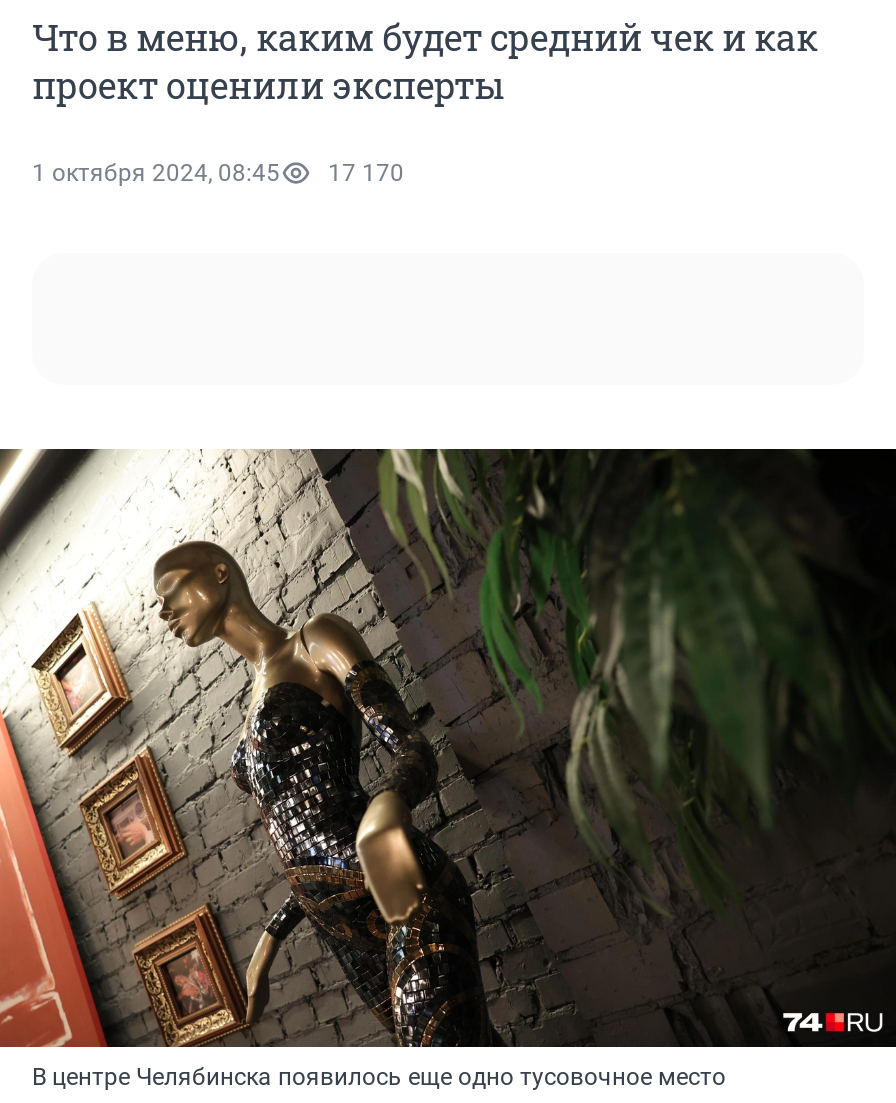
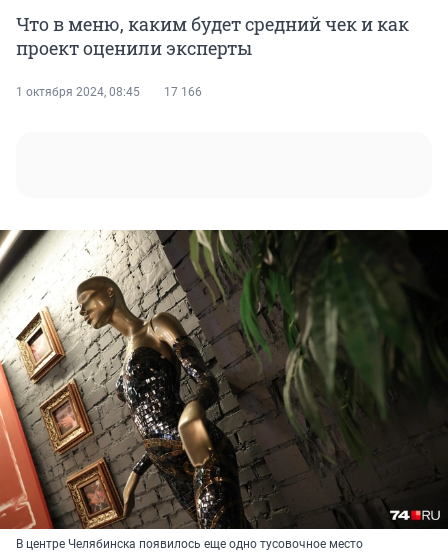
- 1 октября 2024, 08:45 17 170
+ 1 октября 2024, 08:45 17 166
